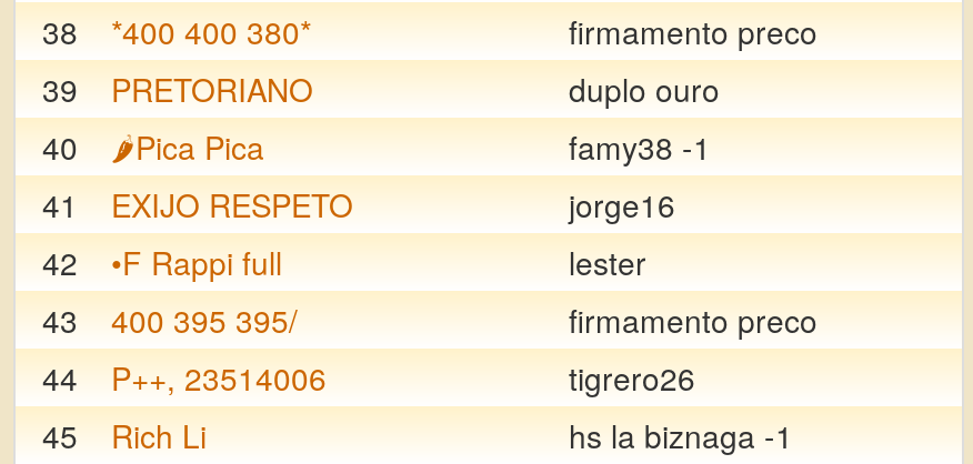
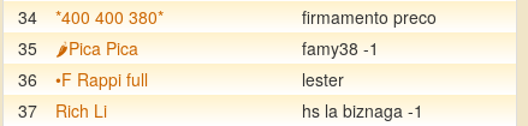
- 38 *400 400 380*
+ 34 *400 400 380*

- 39
- PRETORIANO
- duplo ouro
- 40
+ 35

- 41
- EXIJO RESPETO
- jorge16
- 42
+ 36

- 43
- 400 395 395/
- firmamento preco
- 44
- P++, 23514006
- tigrero26
- 45
+ 37
